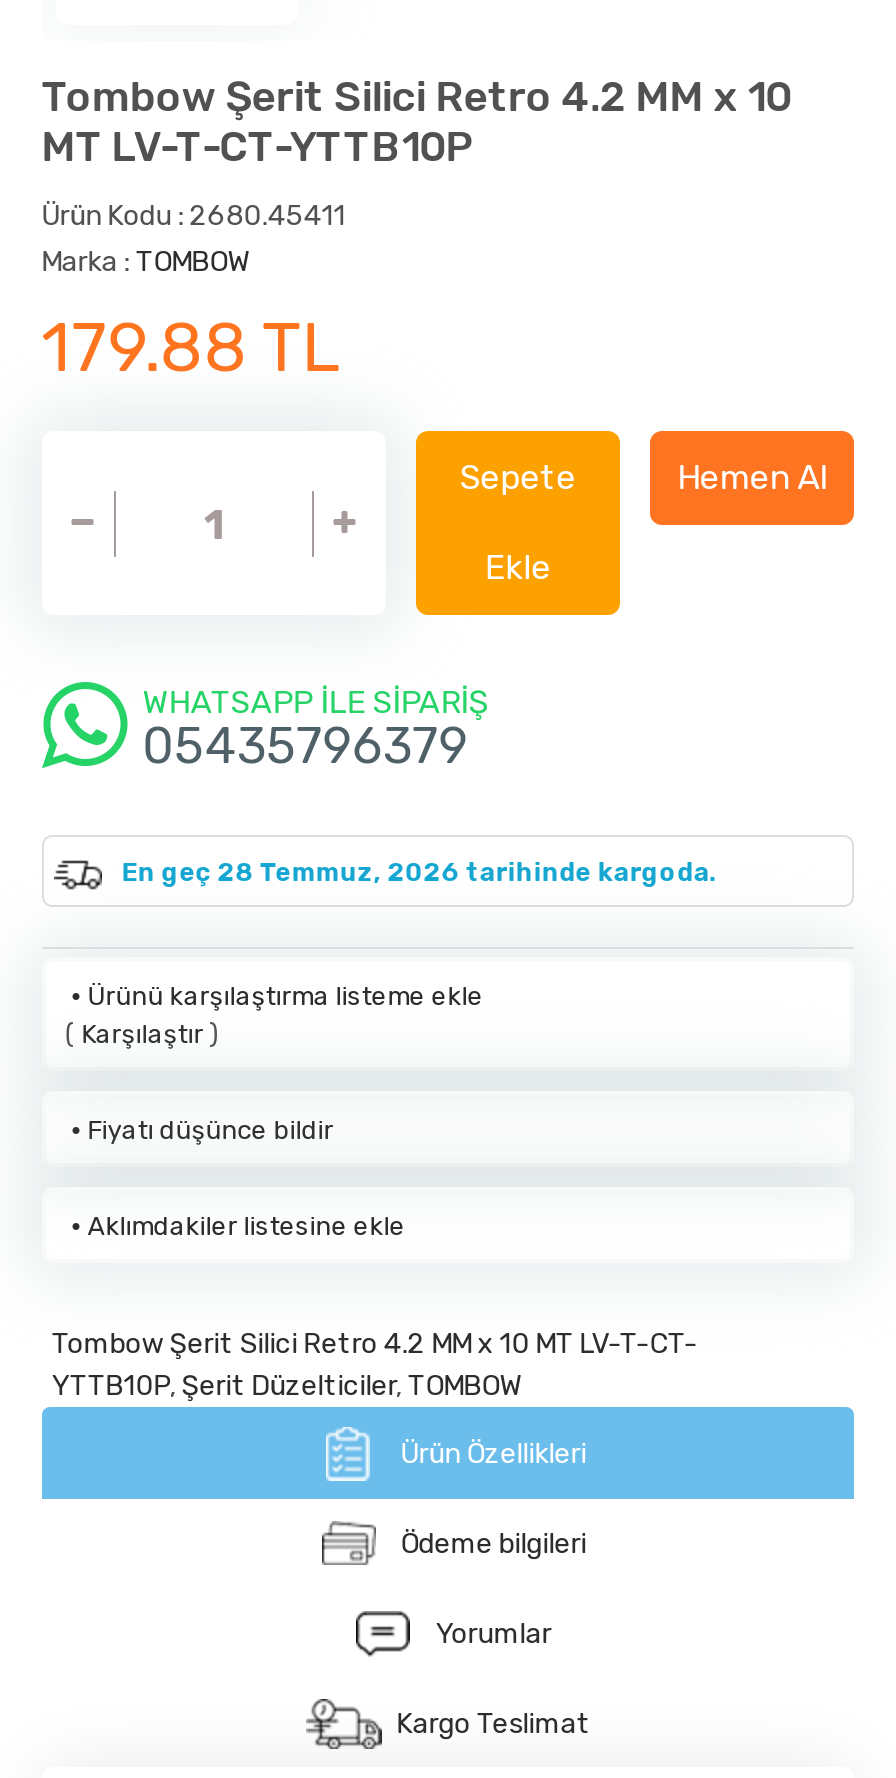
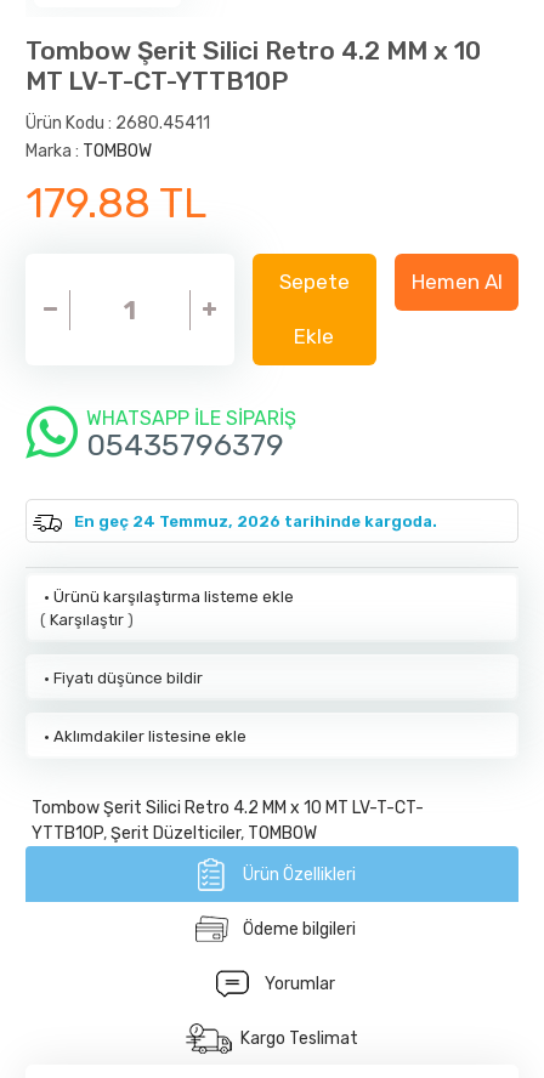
- En geç 28 Temmuz, 2026 tarihinde kargoda.
+ En geç 24 Temmuz, 2026 tarihinde kargoda.
